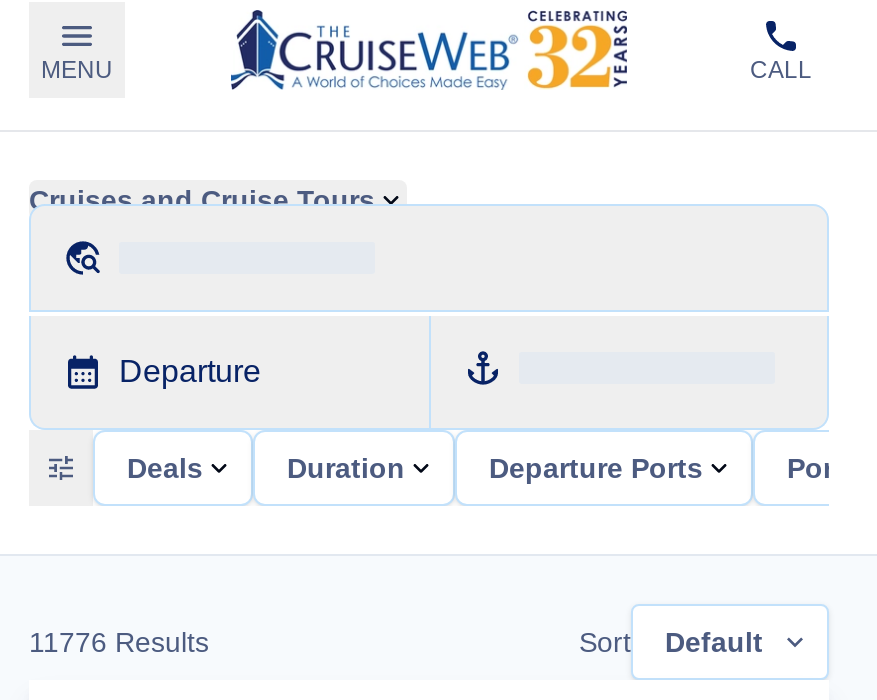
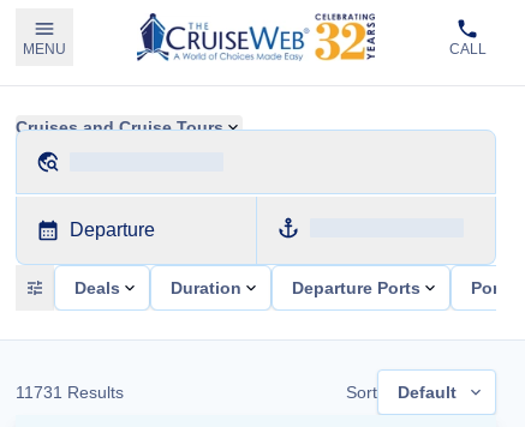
- 11776 Results
+ 11731 Results
